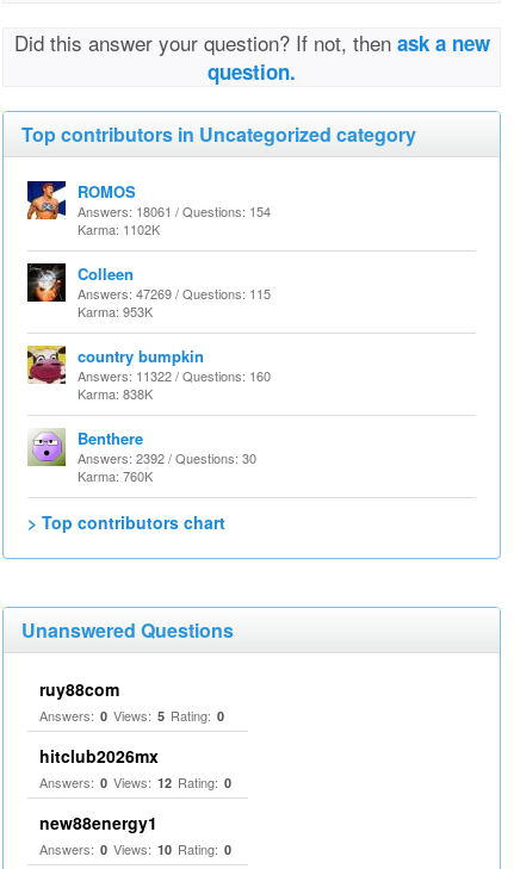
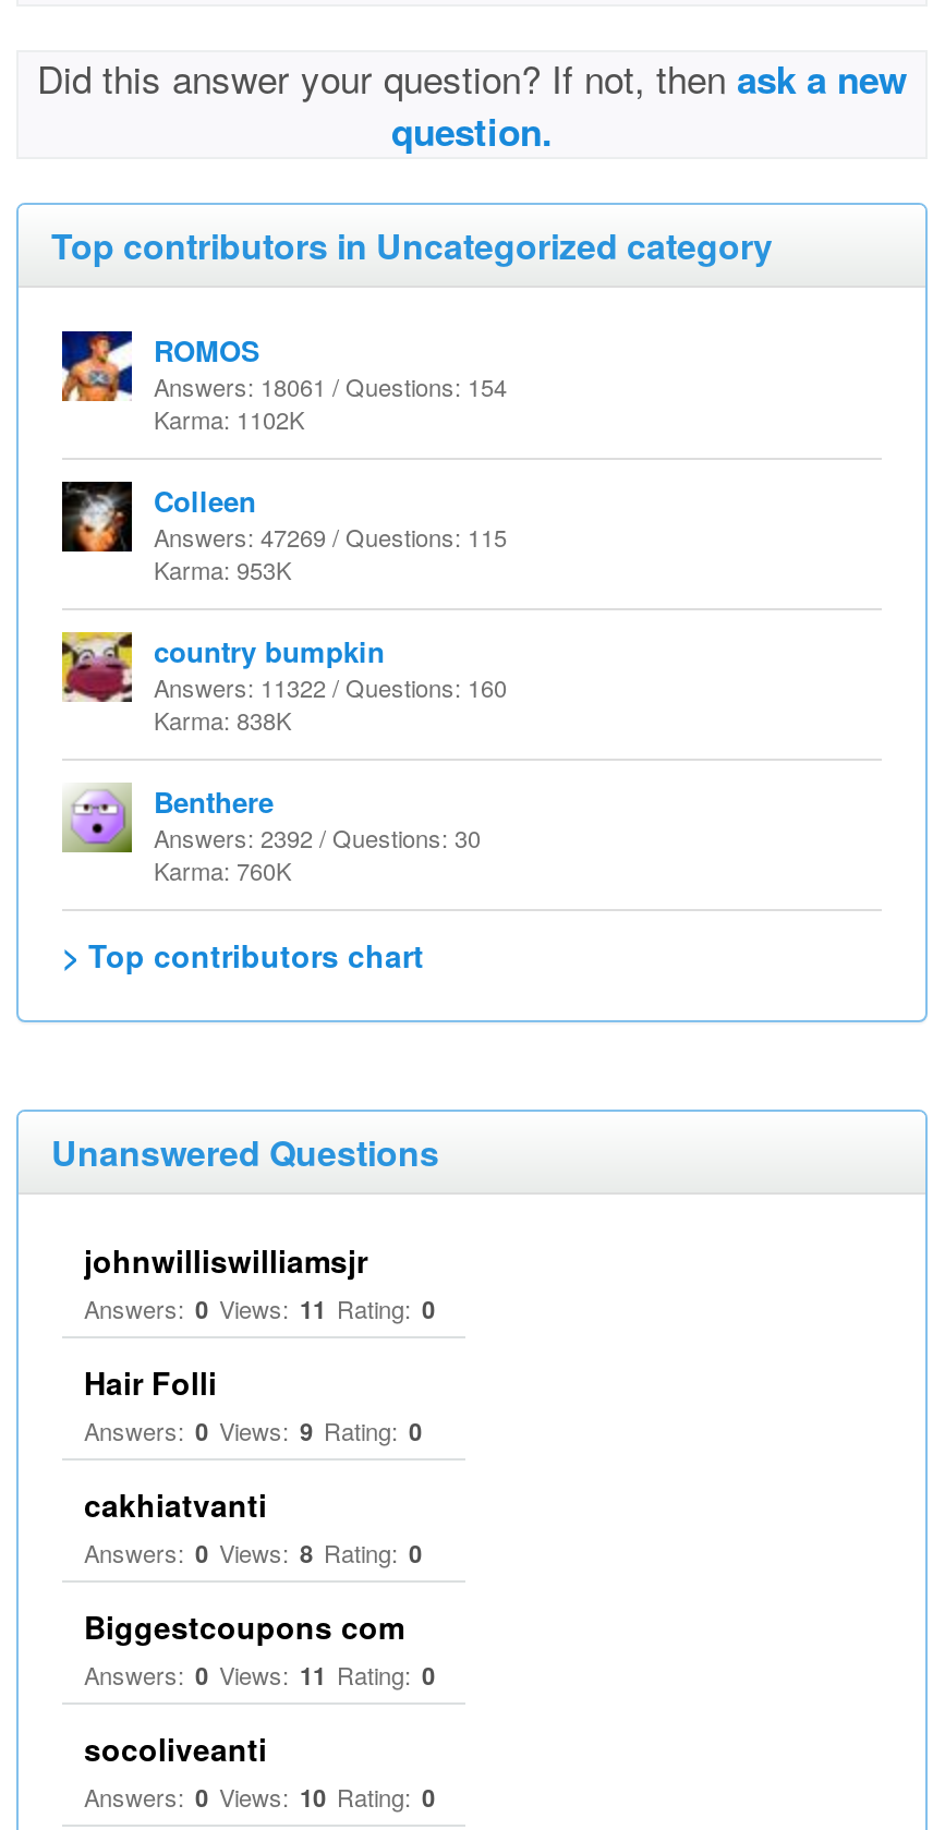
- ruy88com
- Answers: 0 Views: 5 Rating: 0
- hitclub2026mx
- Answers: 0 Views: 12 Rating: 0
- new88energy1
+ johnwilliswilliamsjr
+ Answers: 0 Views: 11 Rating: 0
+ Hair Folli
+ Answers: 0 Views: 9 Rating: 0
+ cakhiatvanti
+ Answers: 0 Views: 8 Rating: 0
+ Biggestcoupons com
+ Answers: 0 Views: 11 Rating: 0
+ socoliveanti
